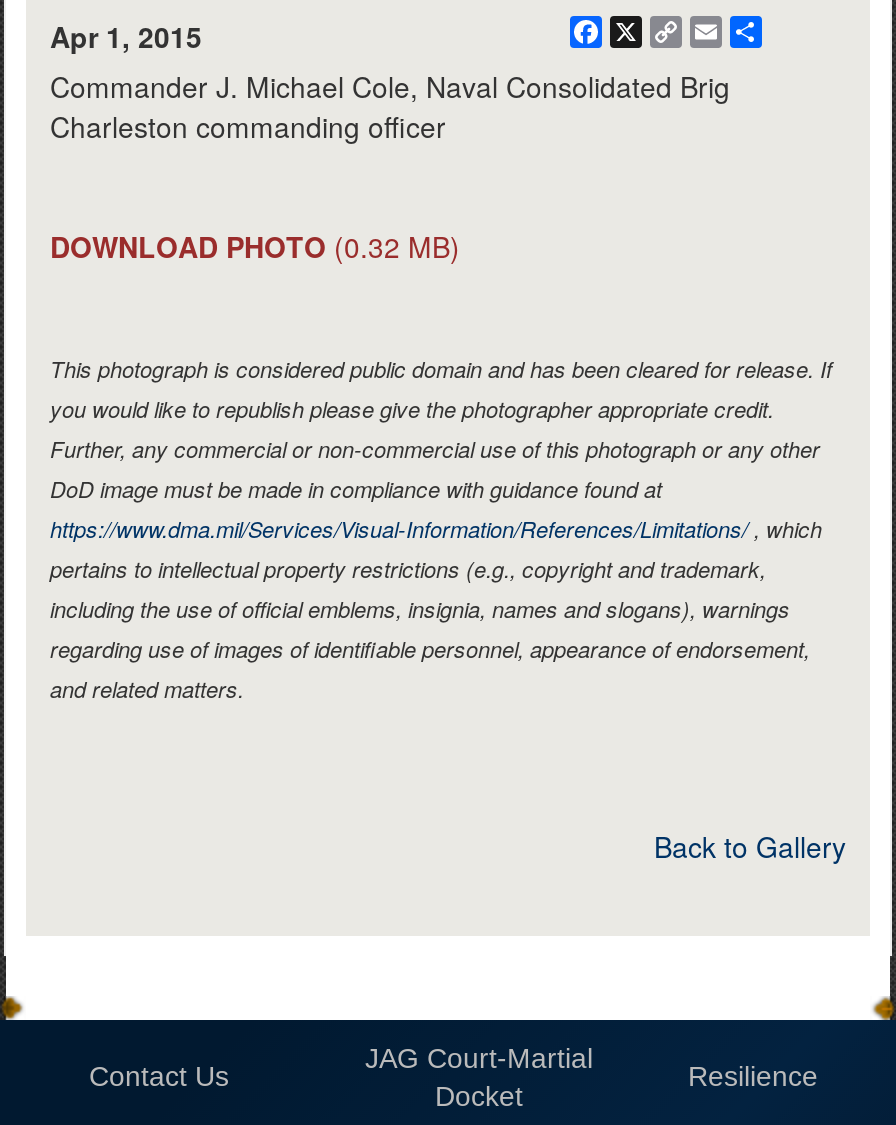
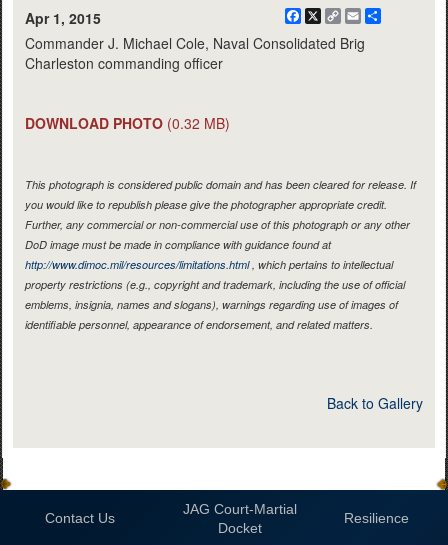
- https://www.dma.mil/Services/Visual-Information/References/Limitations/, which
- pertains to intellectual property restrictions (e.g., copyright and trademark,
- including the use of official emblems, insignia, names and slogans), warnings
- regarding use of images of identifiable personnel, appearance of endorsement,
- and related matters.
+ http://www.dimoc.mil/resources/limitations.html, which pertains to intellectual
+ property restrictions (e.g., copyright and trademark, including the use of official
+ emblems, insignia, names and slogans), warnings regarding use of images of
+ identifiable personnel, appearance of endorsement, and related matters.
